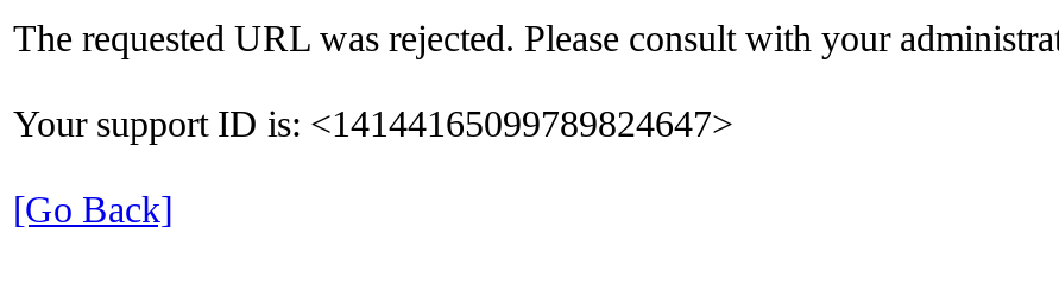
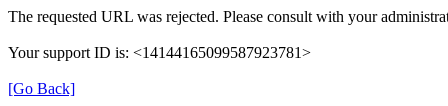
- Your support ID is: <14144165099789824647>
+ Your support ID is: <14144165099587923781>
